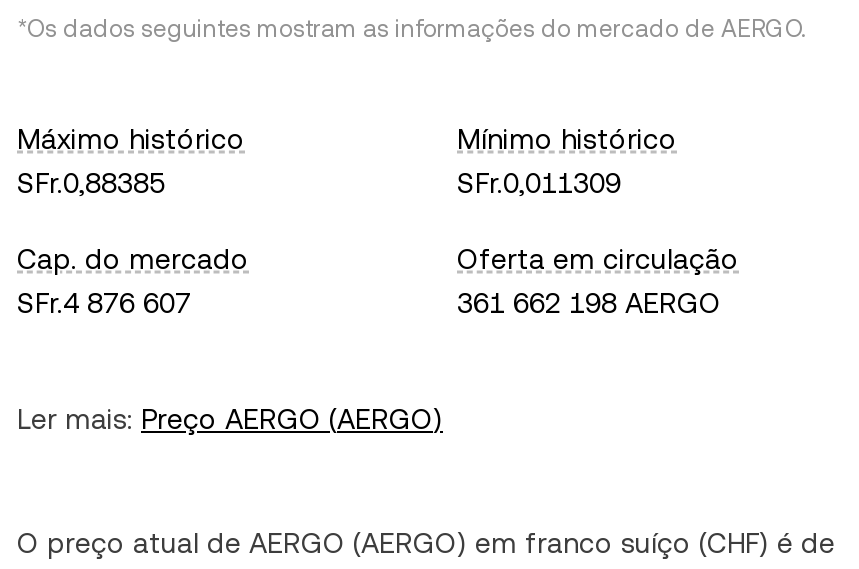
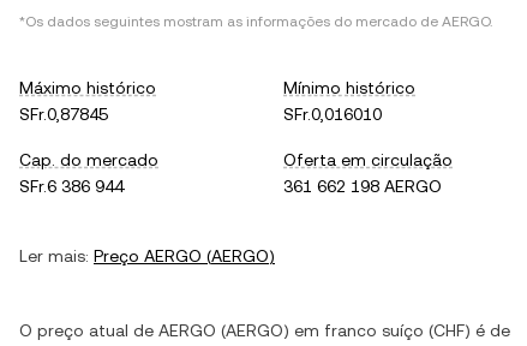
- SFr.0,88385
+ SFr.0,87845

- SFr.0,011309
+ SFr.0,016010

- SFr.4 876 607
+ SFr.6 386 944
